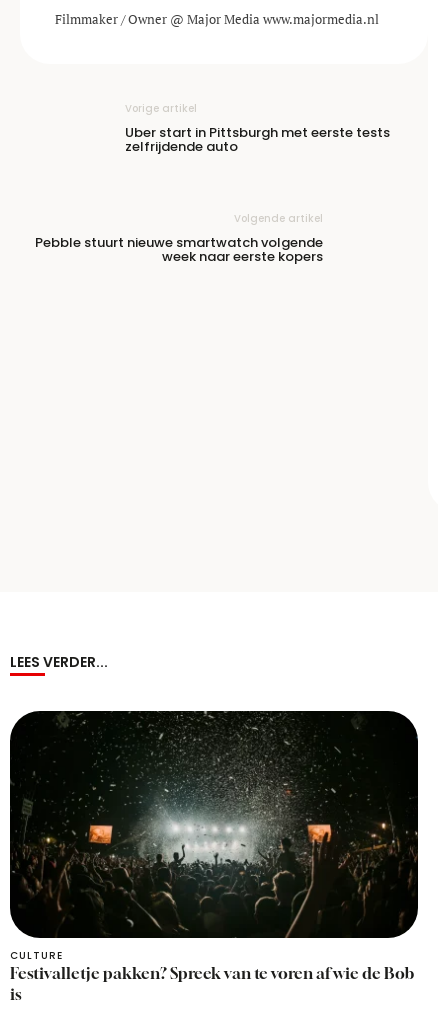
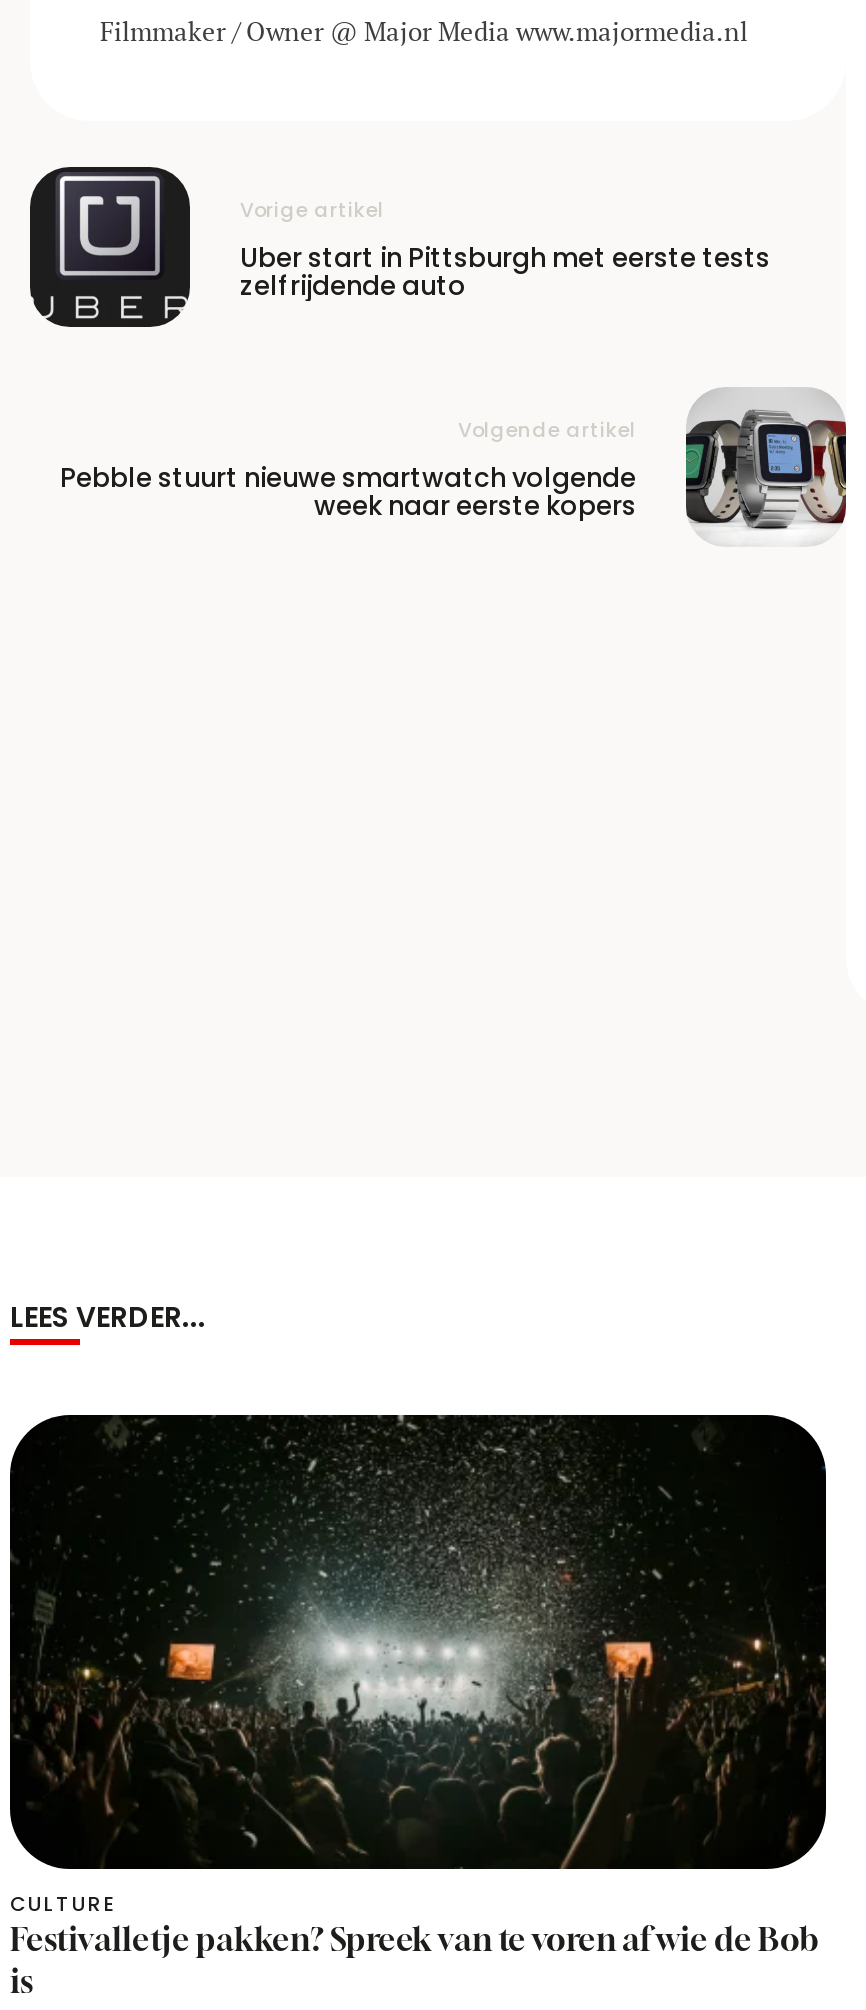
+ [image]

+ [image]
